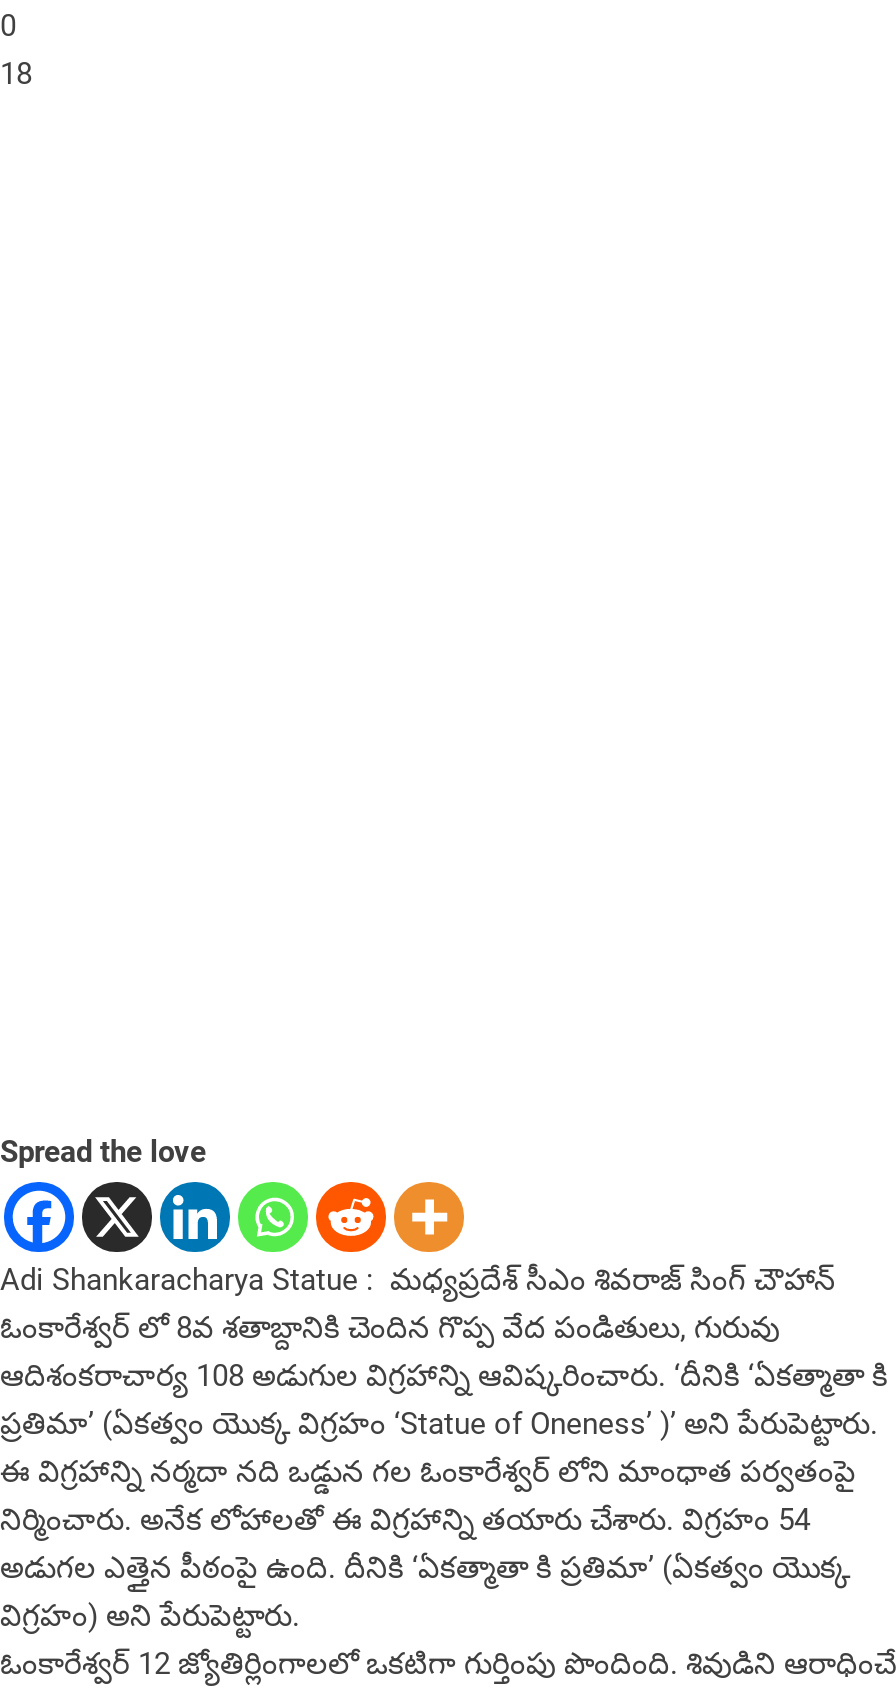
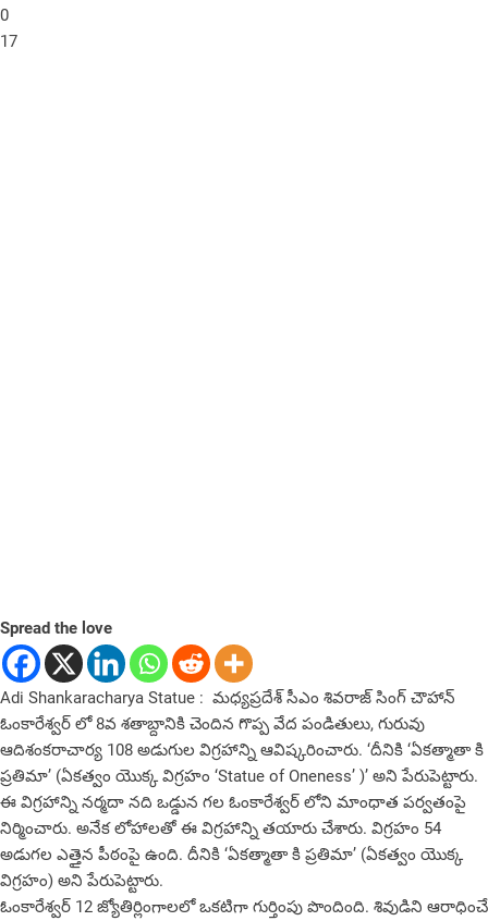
- 18
+ 17
